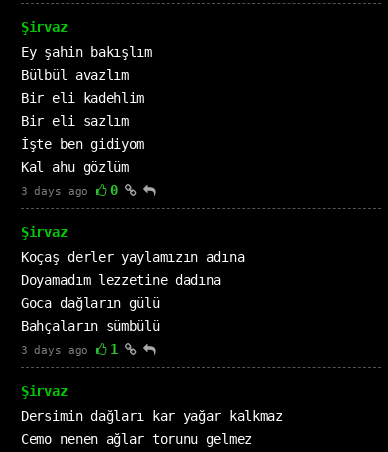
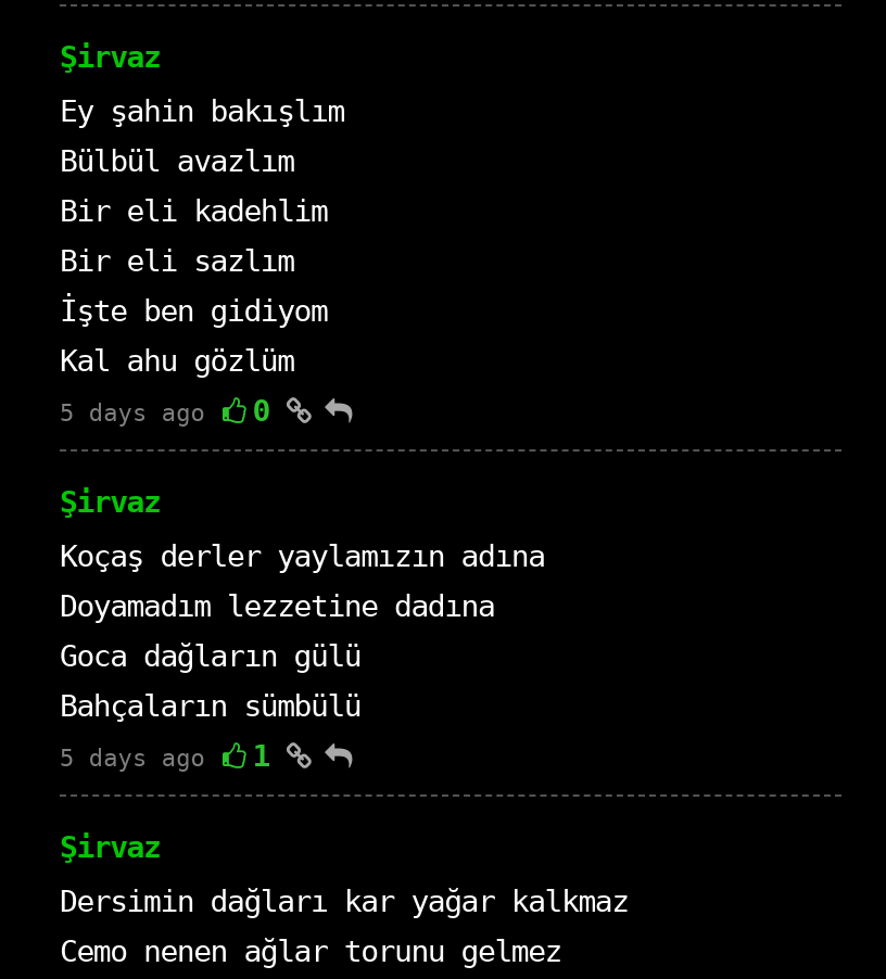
- 3 days ago 0
+ 5 days ago 0

- 3 days ago 1
+ 5 days ago 1
